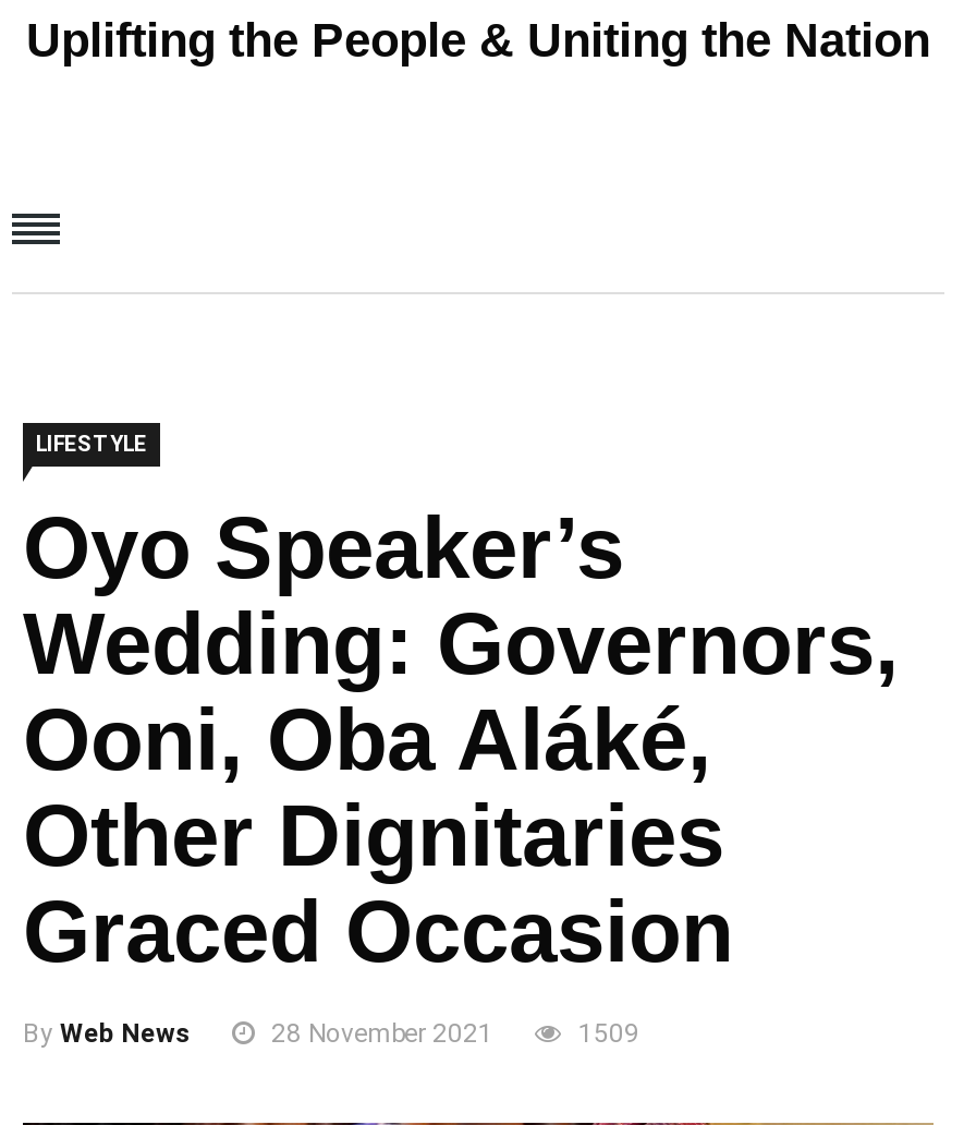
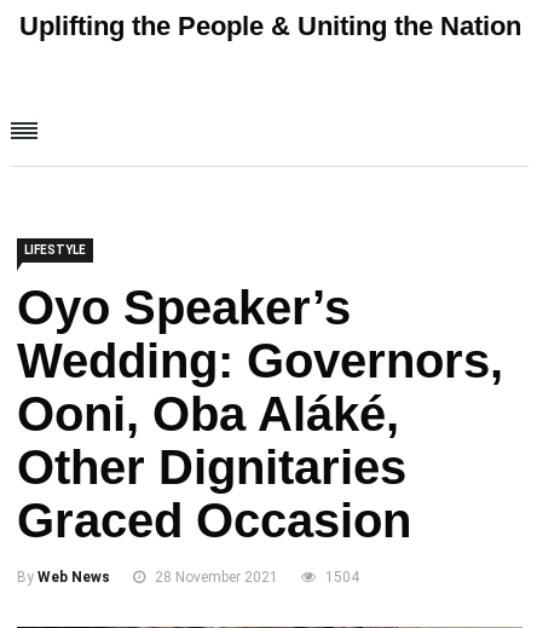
- 1509
+ 1504
